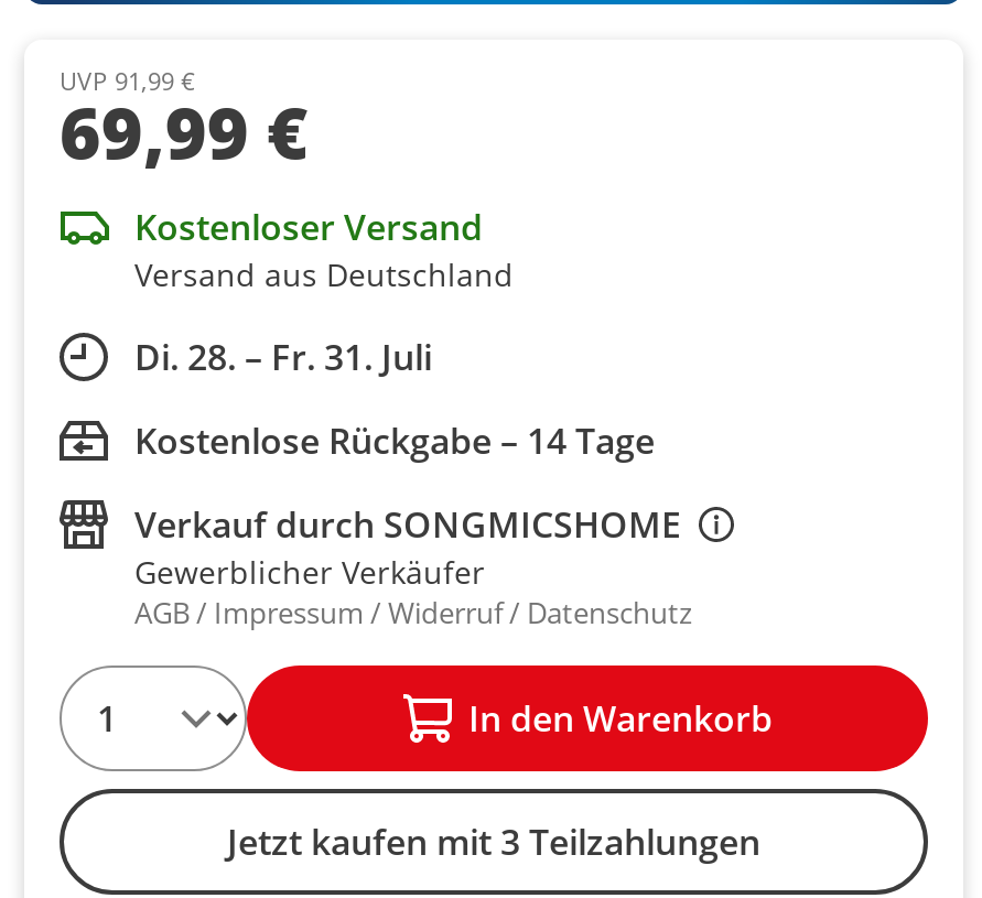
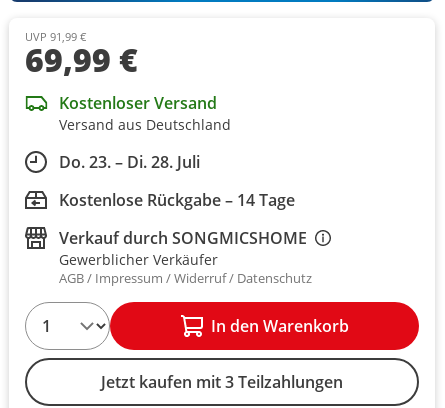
- Di. 28. – Fr. 31. Juli
+ Do. 23. – Di. 28. Juli
